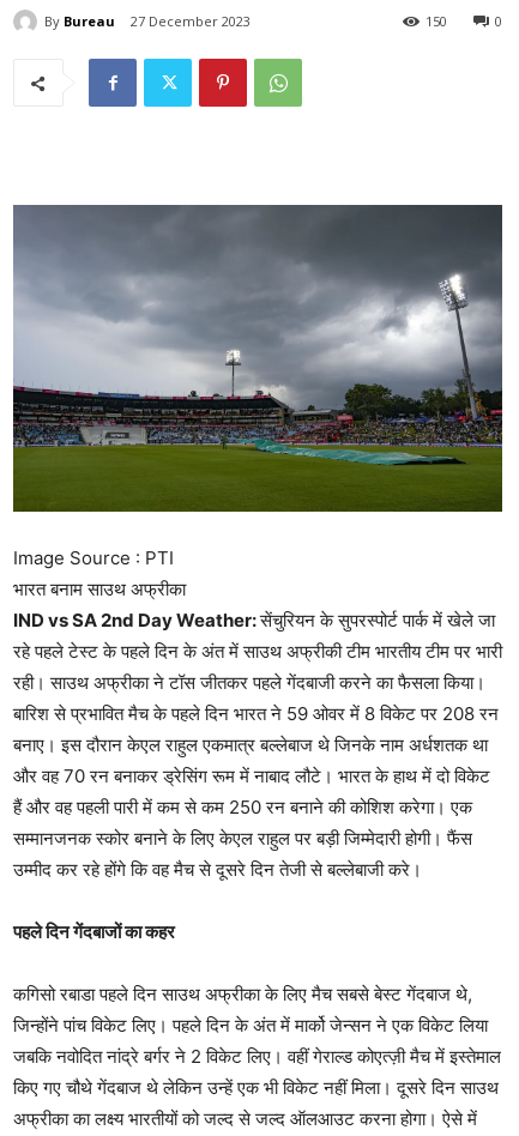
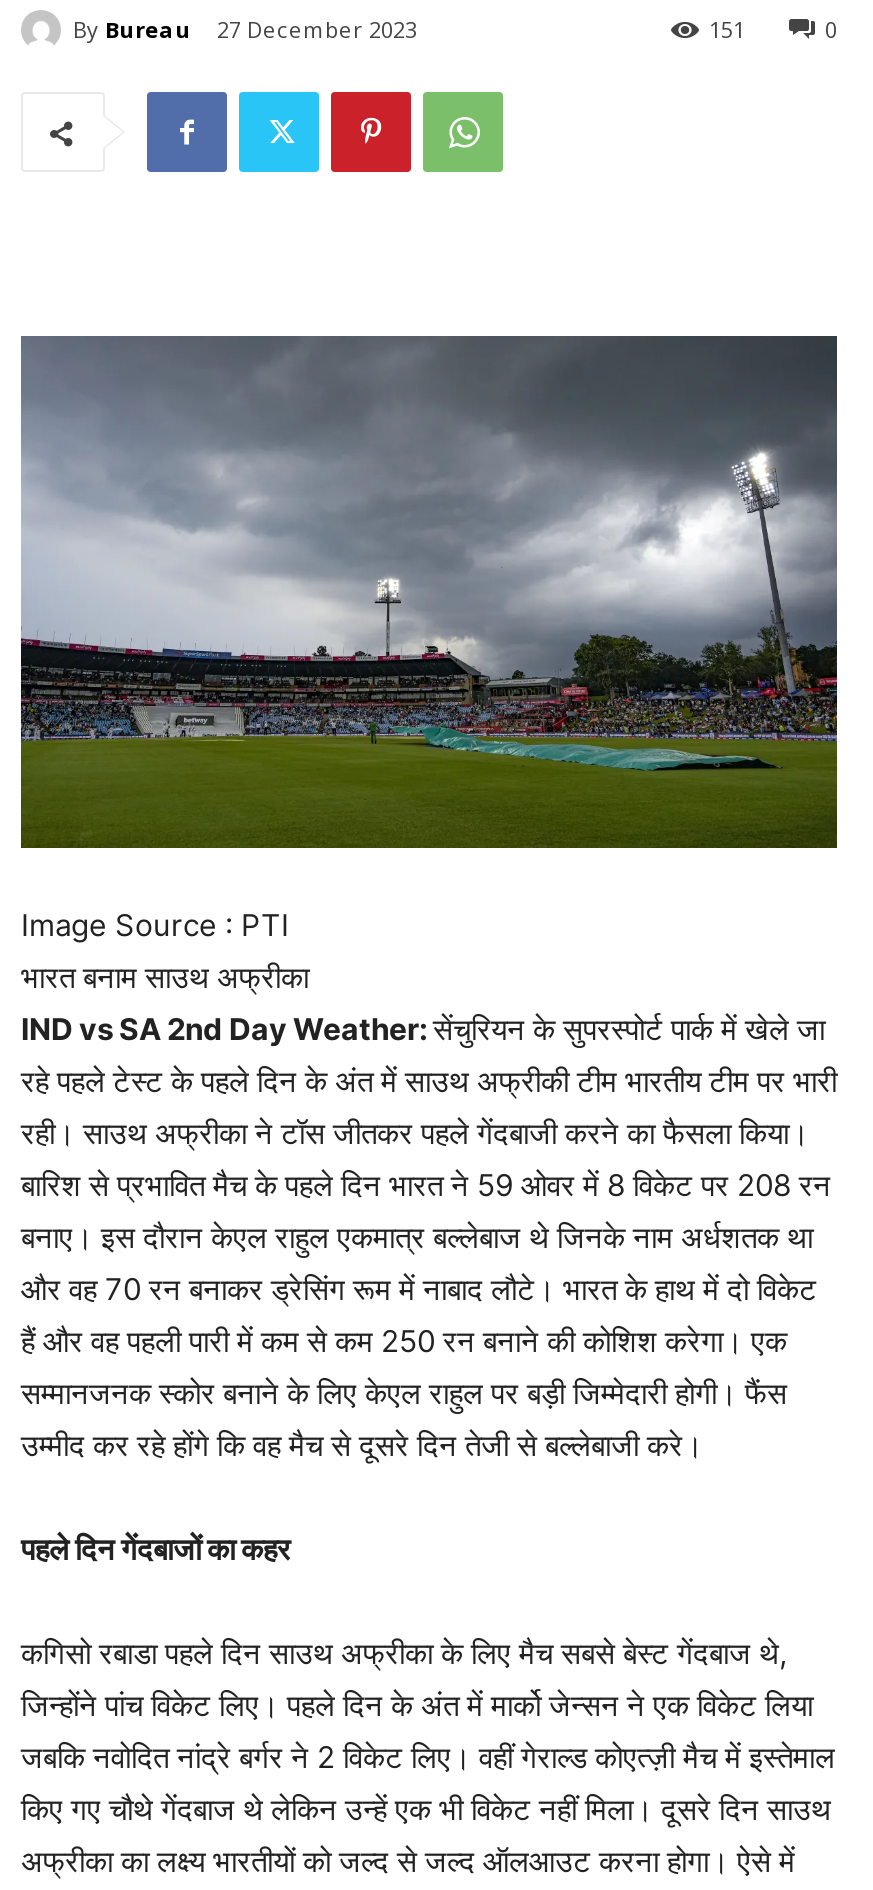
- 150
+ 151
